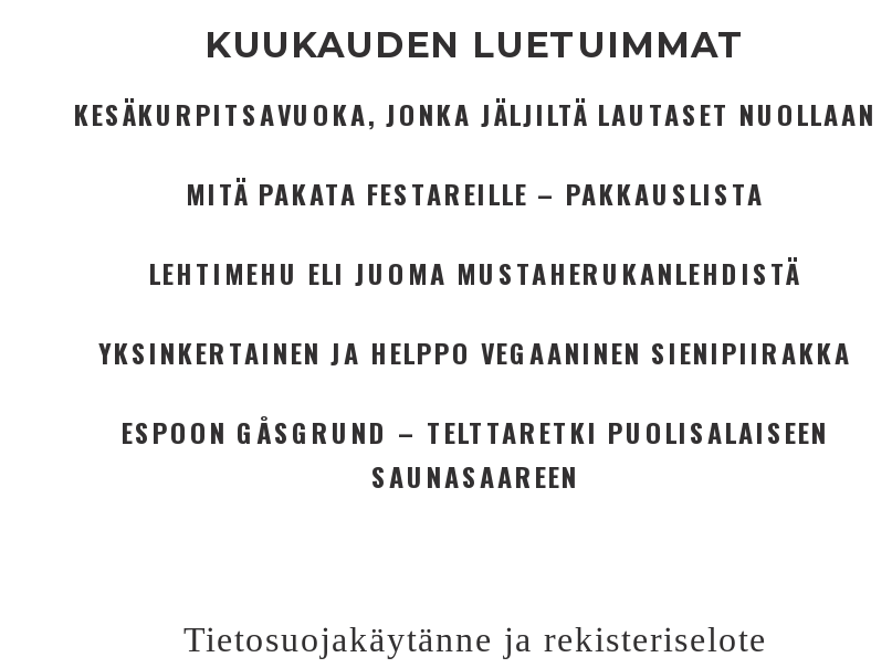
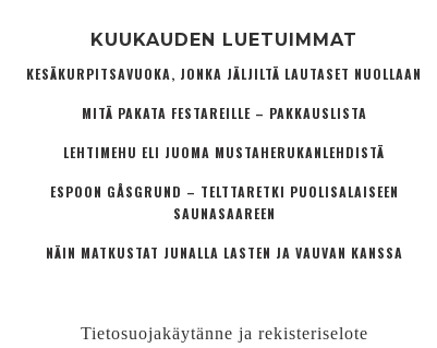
- YKSINKERTAINEN JA HELPPO VEGAANINEN SIENIPIIRAKKA

moved up: ESPOON GÅSGRUND – TELTTARETKI PUOLISALAISEEN | SAUNASAAREEN

+ NÄIN MATKUSTAT JUNALLA LASTEN JA VAUVAN KANSSA
